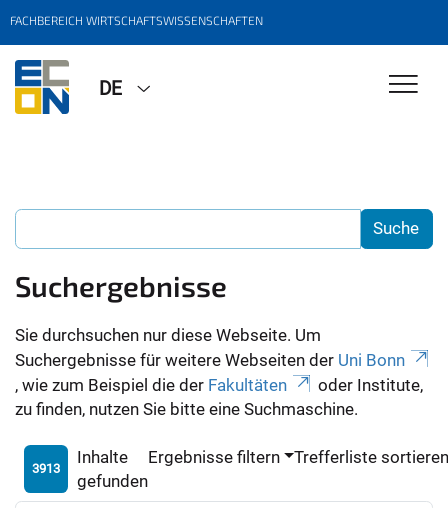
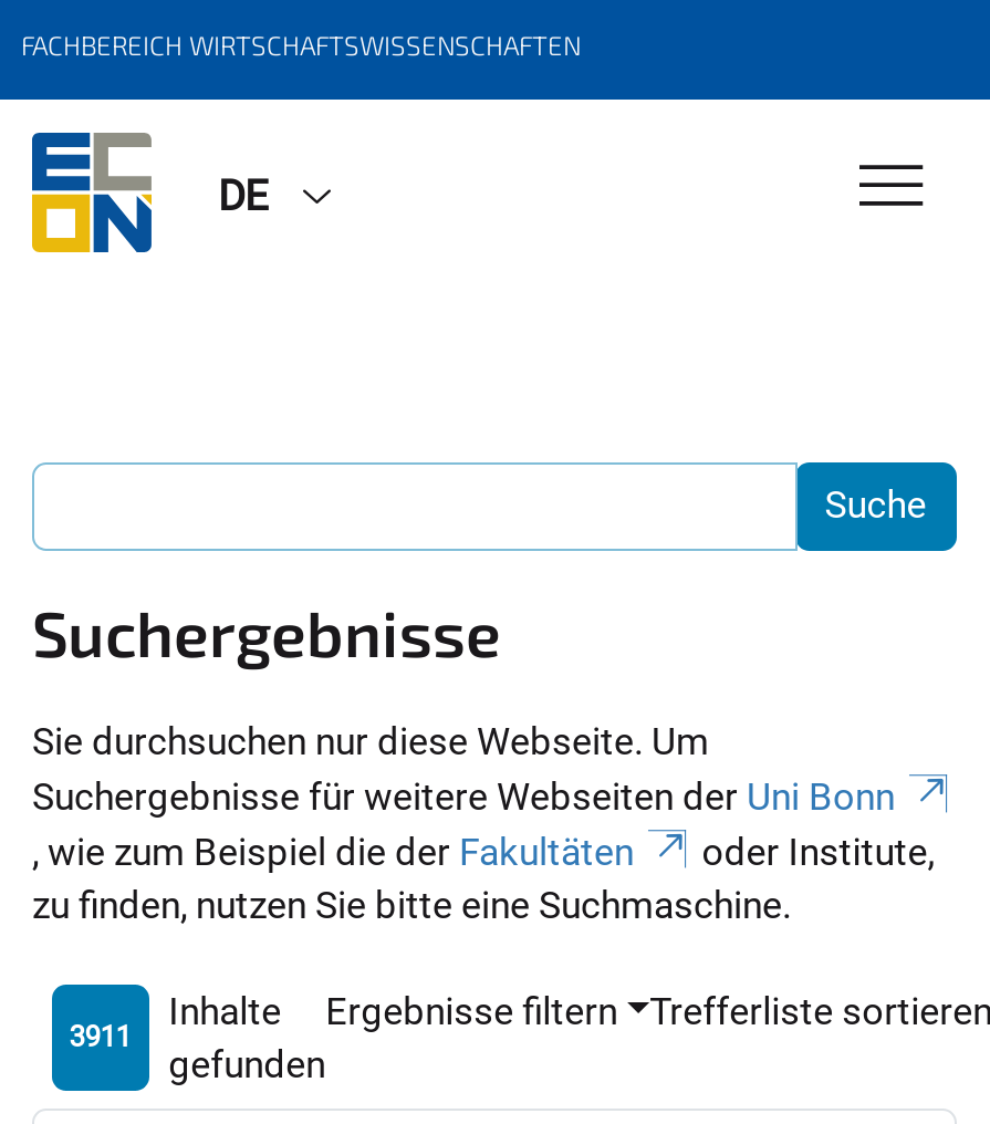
- 3913
+ 3911
